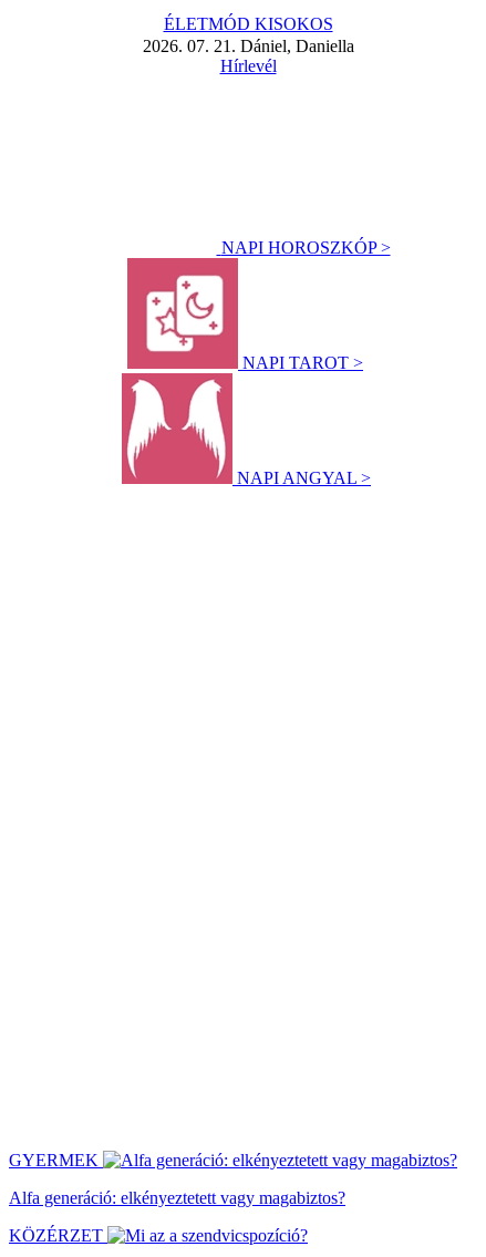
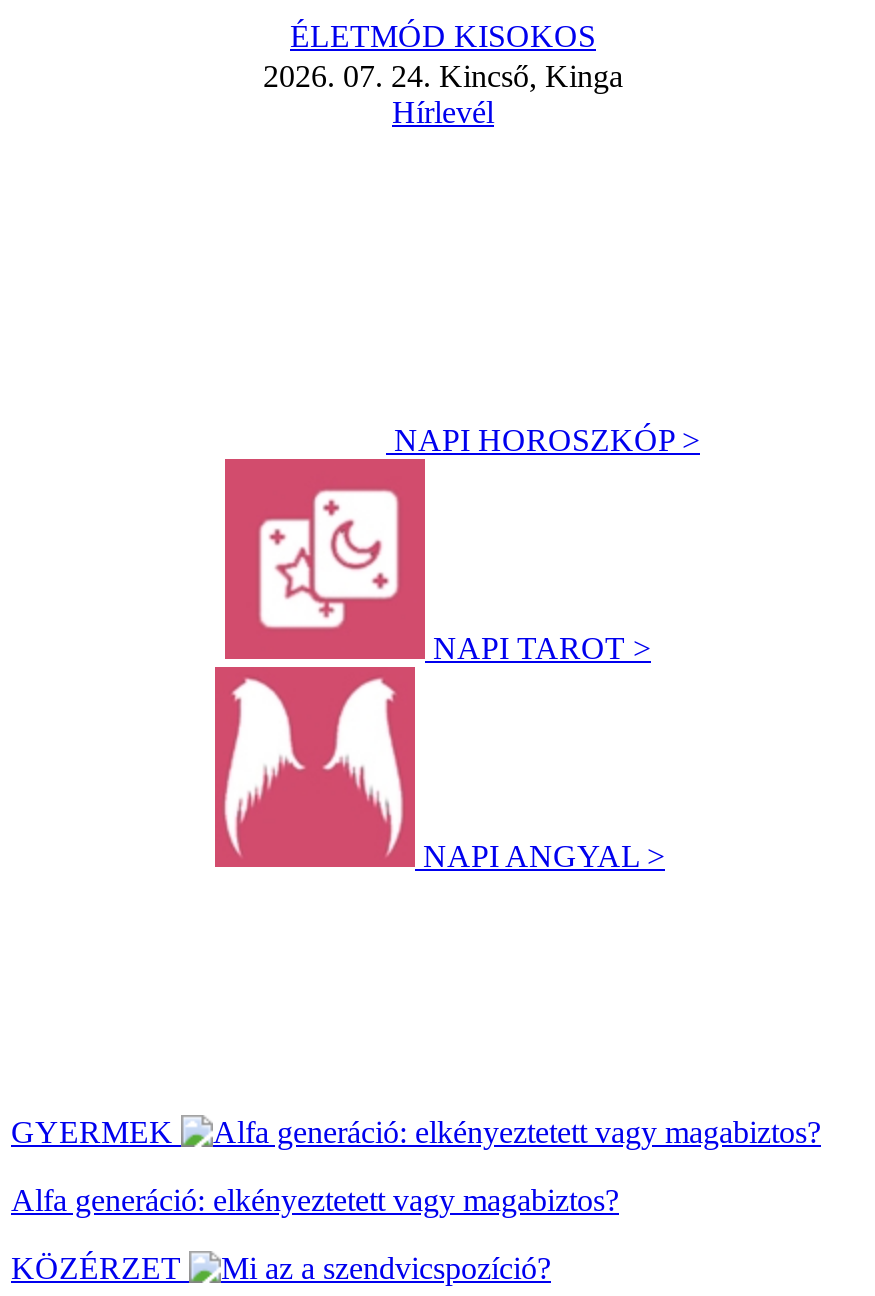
- 2026. 07. 21. Dániel, Daniella
+ 2026. 07. 24. Kincső, Kinga
